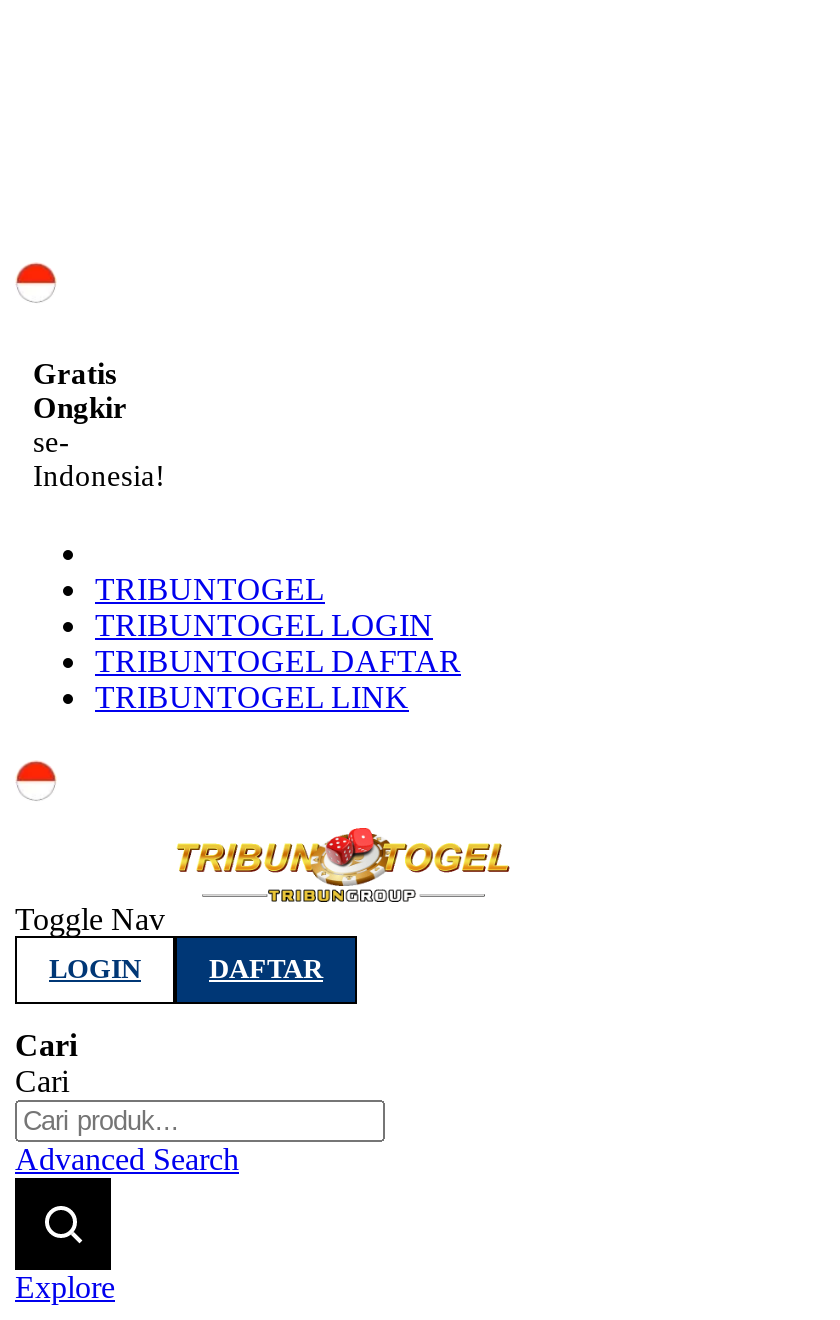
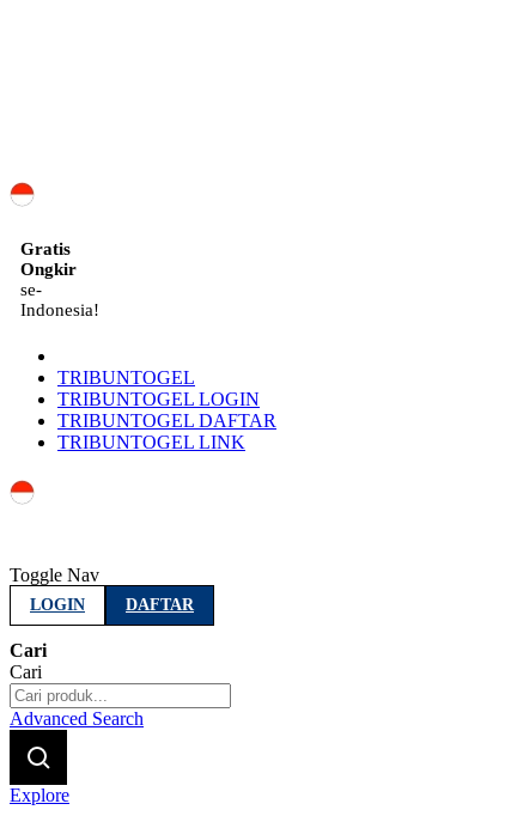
- [image]
